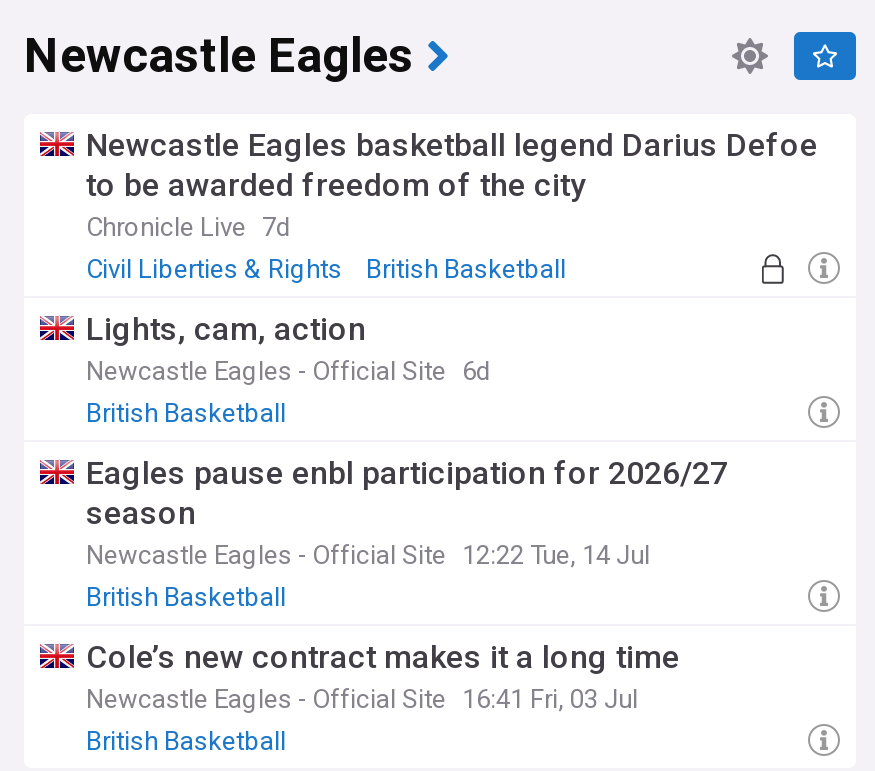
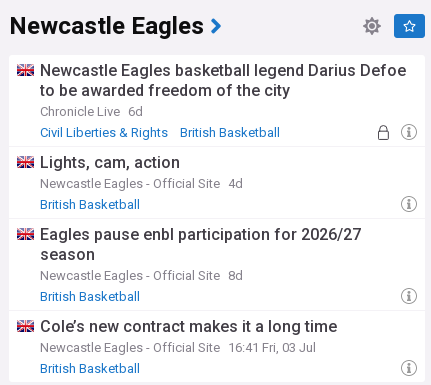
- Chronicle Live 7d
+ Chronicle Live 6d

- Newcastle Eagles - Official Site 6d
+ Newcastle Eagles - Official Site 4d

- Newcastle Eagles - Official Site 12:22 Tue, 14 Jul
+ Newcastle Eagles - Official Site 8d
